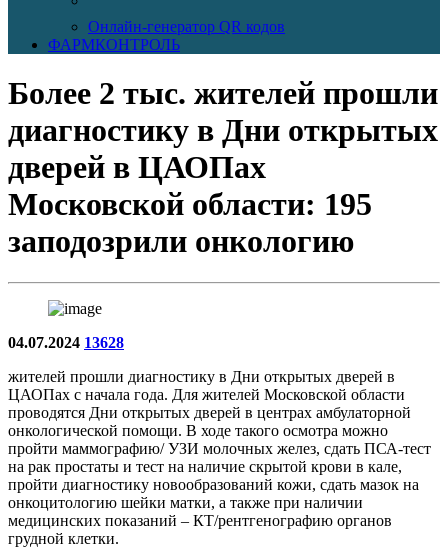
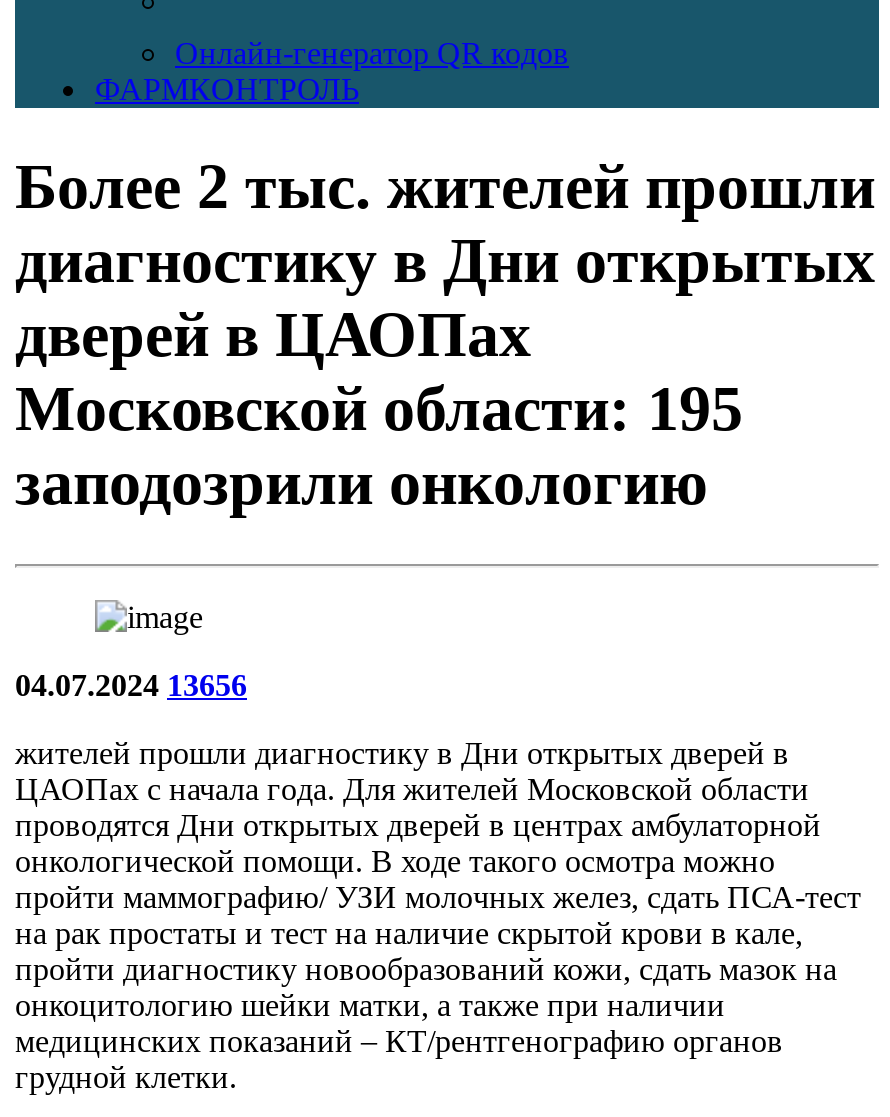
- 04.07.2024 13628
+ 04.07.2024 13656
